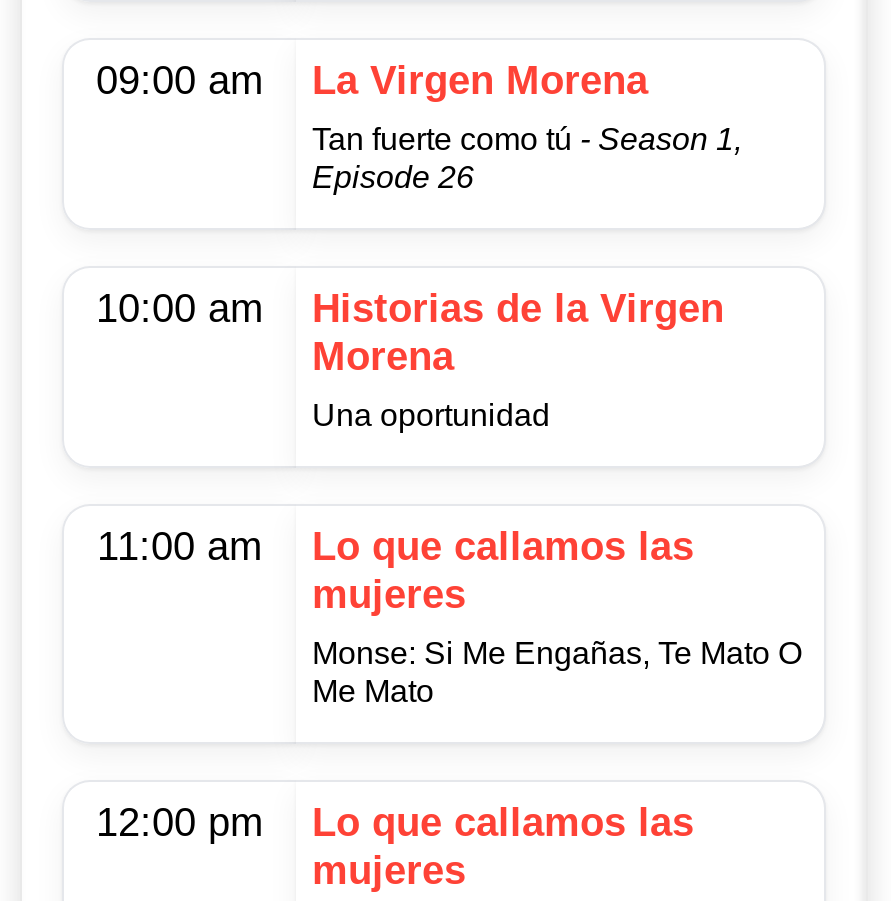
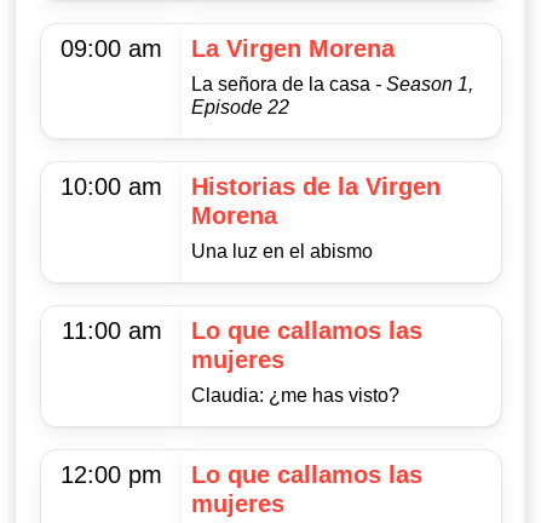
- Tan fuerte como tú - Season 1,
- Episode 26
+ La señora de la casa - Season 1,
+ Episode 22

- Una oportunidad
+ Una luz en el abismo

- Monse: Si Me Engañas, Te Mato O
- Me Mato
+ Claudia: ¿me has visto?
